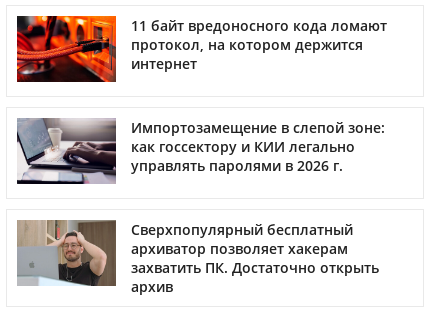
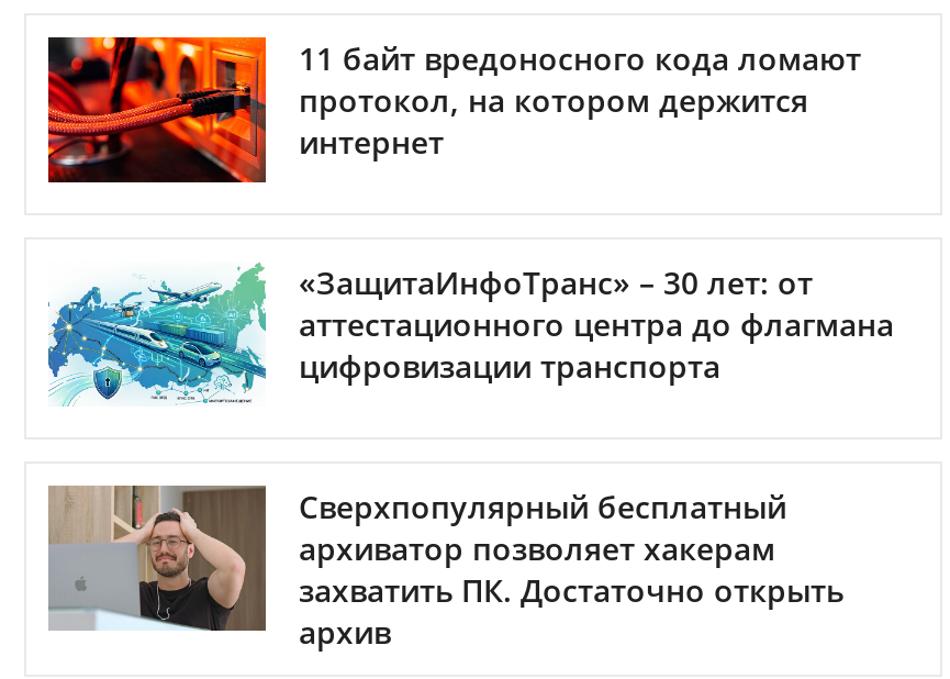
- [image]
- Импортозамещение в слепой зоне:
- как госсектору и КИИ легально
- управлять паролями в 2026 г.
+ [image]
+ «ЗащитаИнфоТранс» – 30 лет: от
+ аттестационного центра до флагмана
+ цифровизации транспорта
